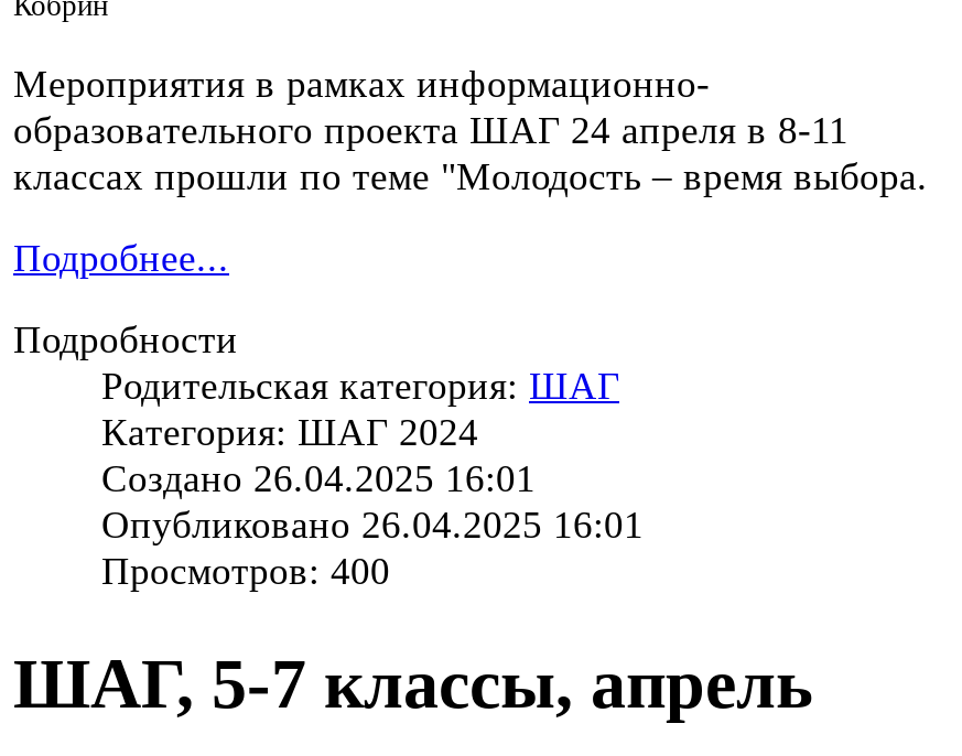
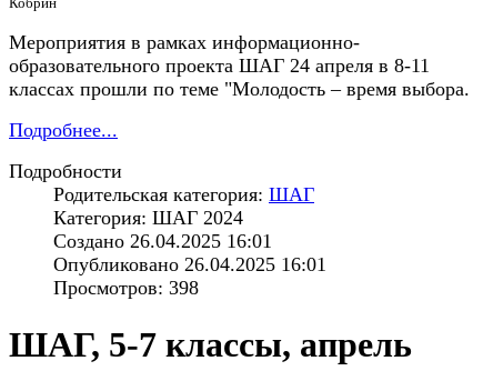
- Просмотров: 400
+ Просмотров: 398
